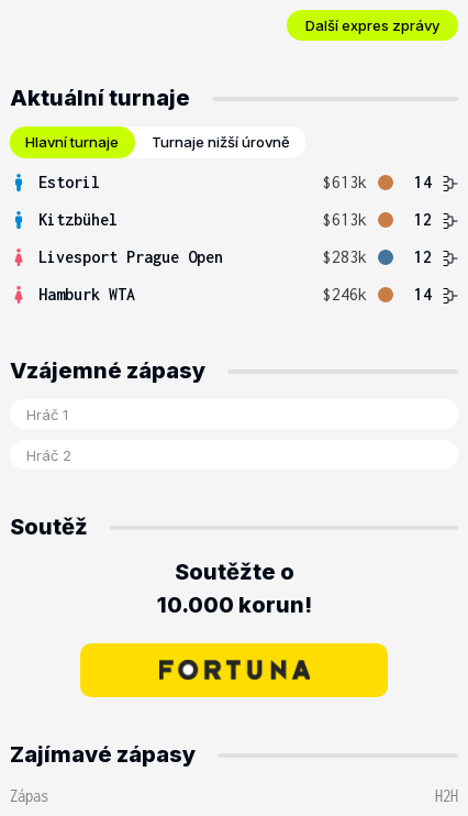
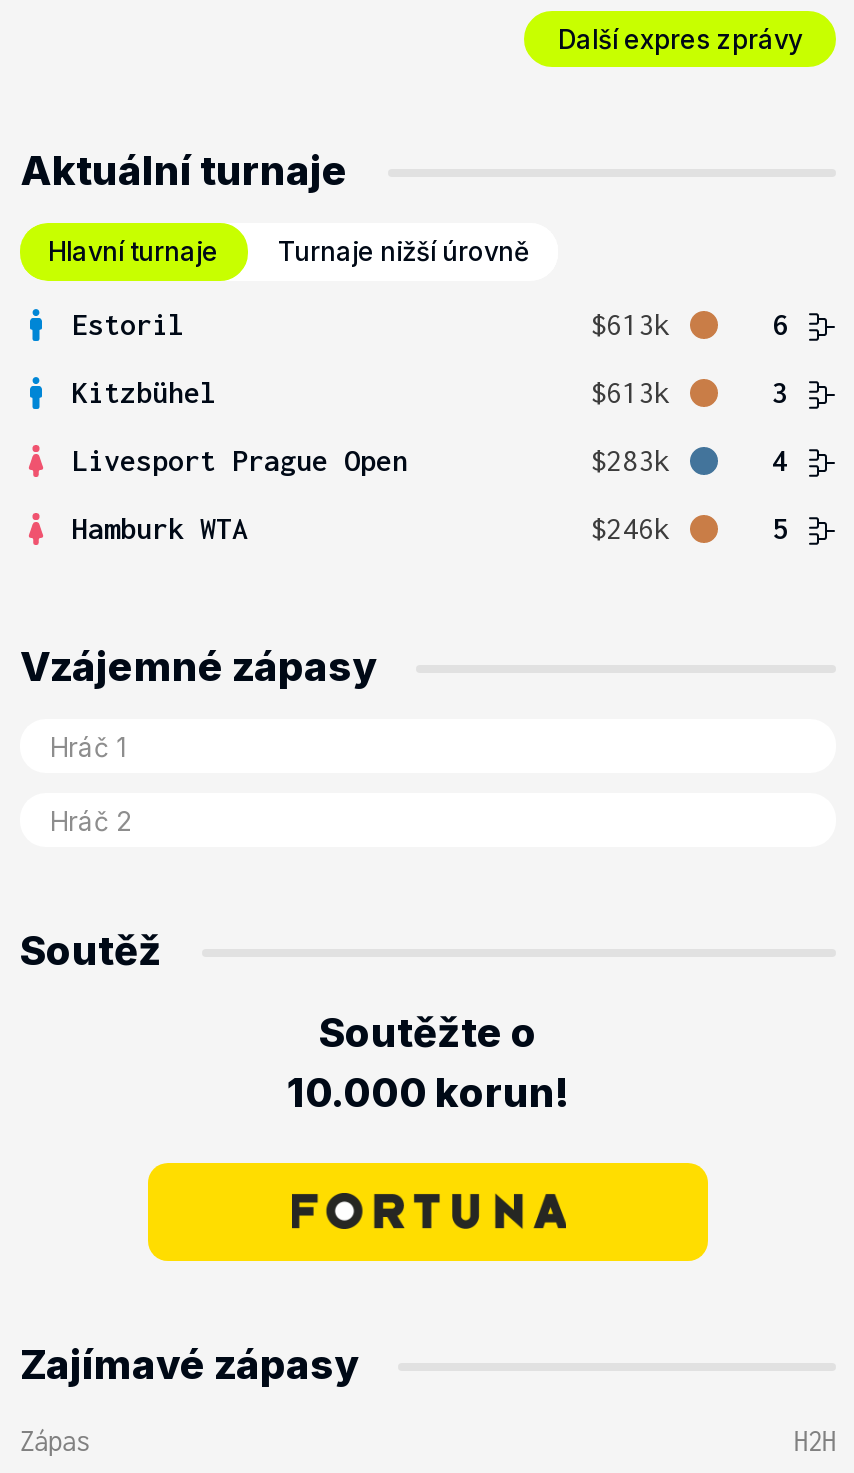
- 14
+ 6

- 12
+ 3

- 12
+ 4

- 14
+ 5
